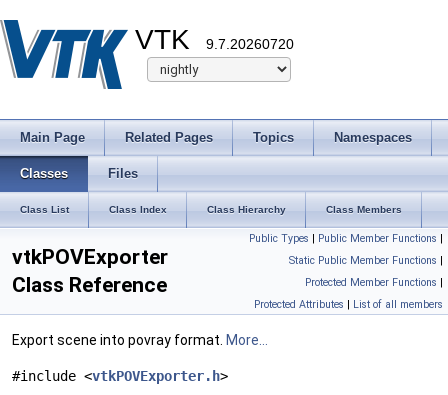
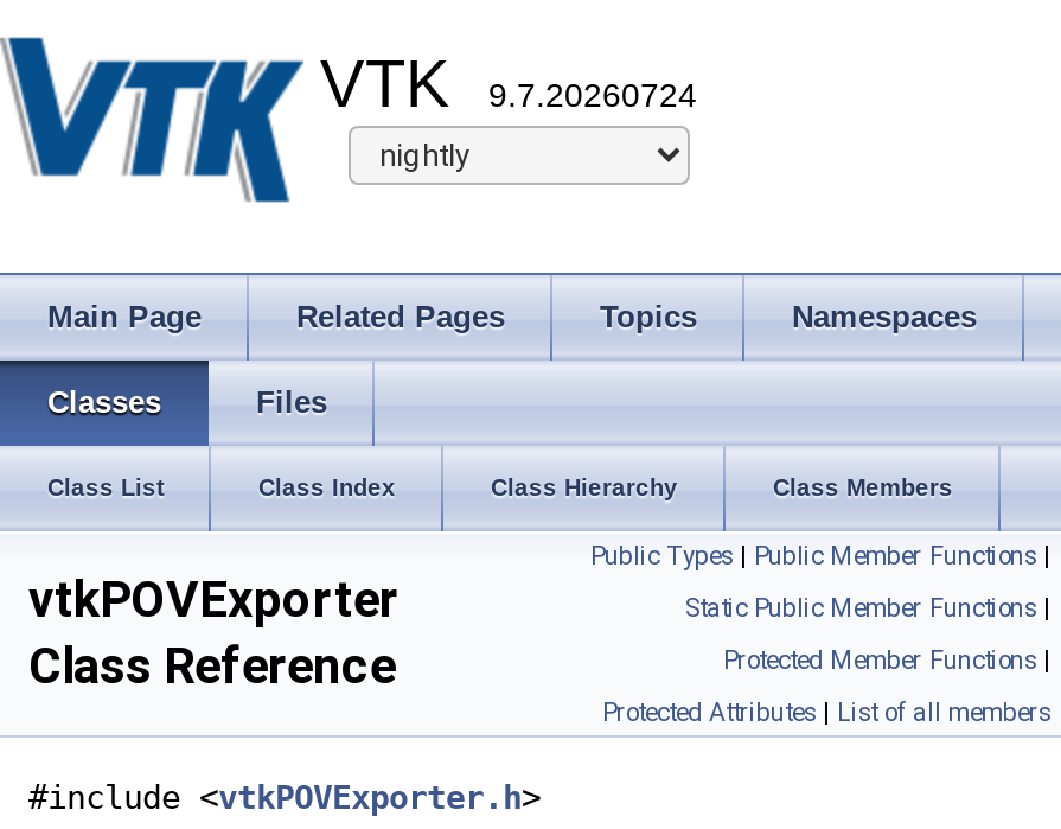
- VTK 9.7.20260720
+ VTK 9.7.20260724

- Export scene into povray format. More...
